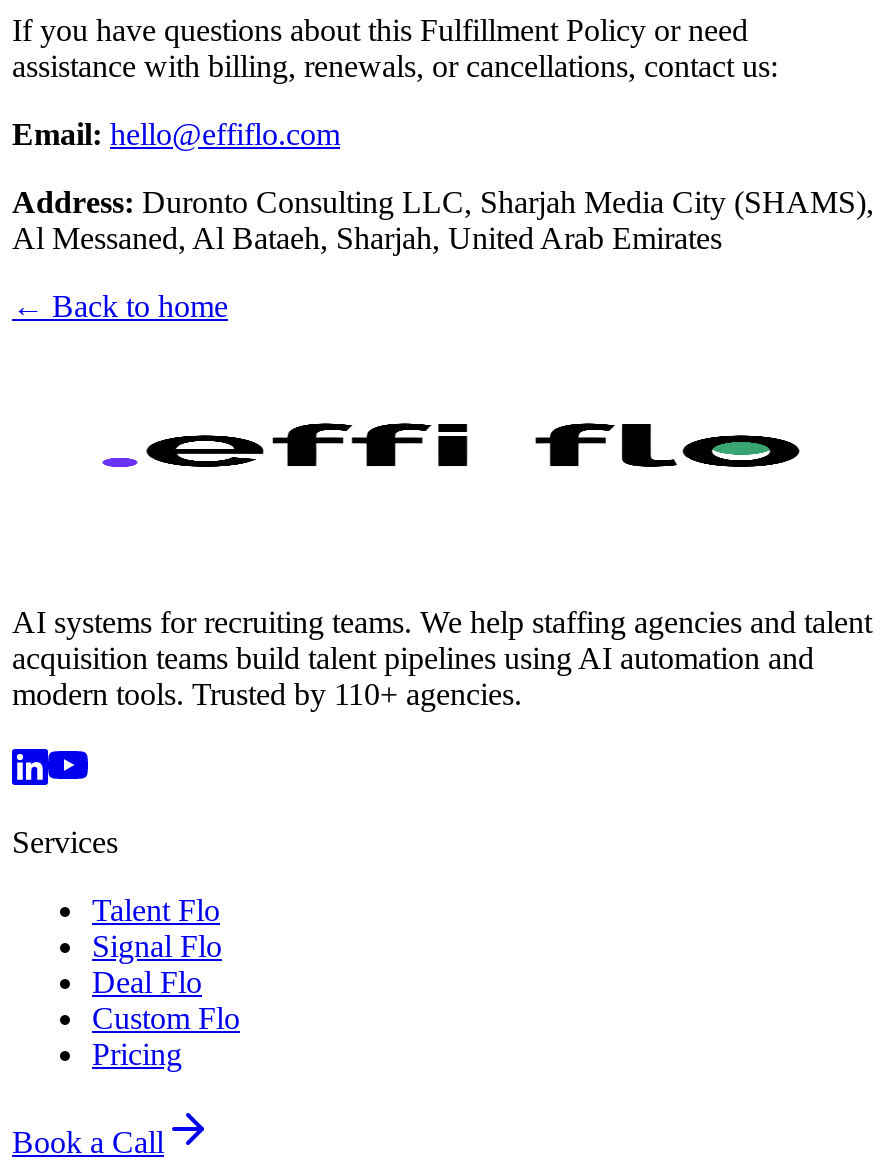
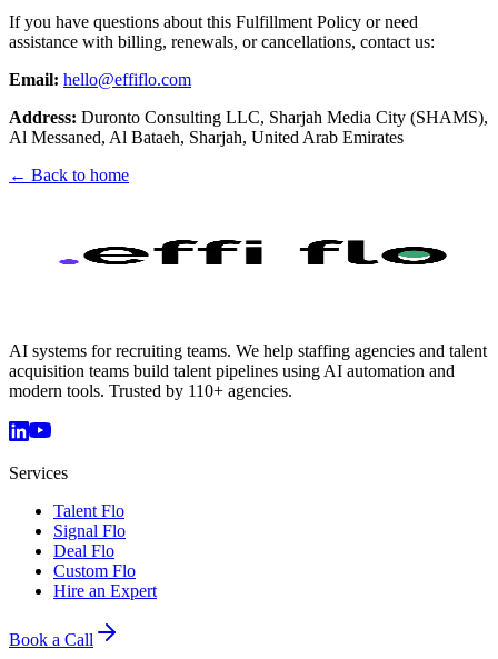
- Pricing
+ Hire an Expert
